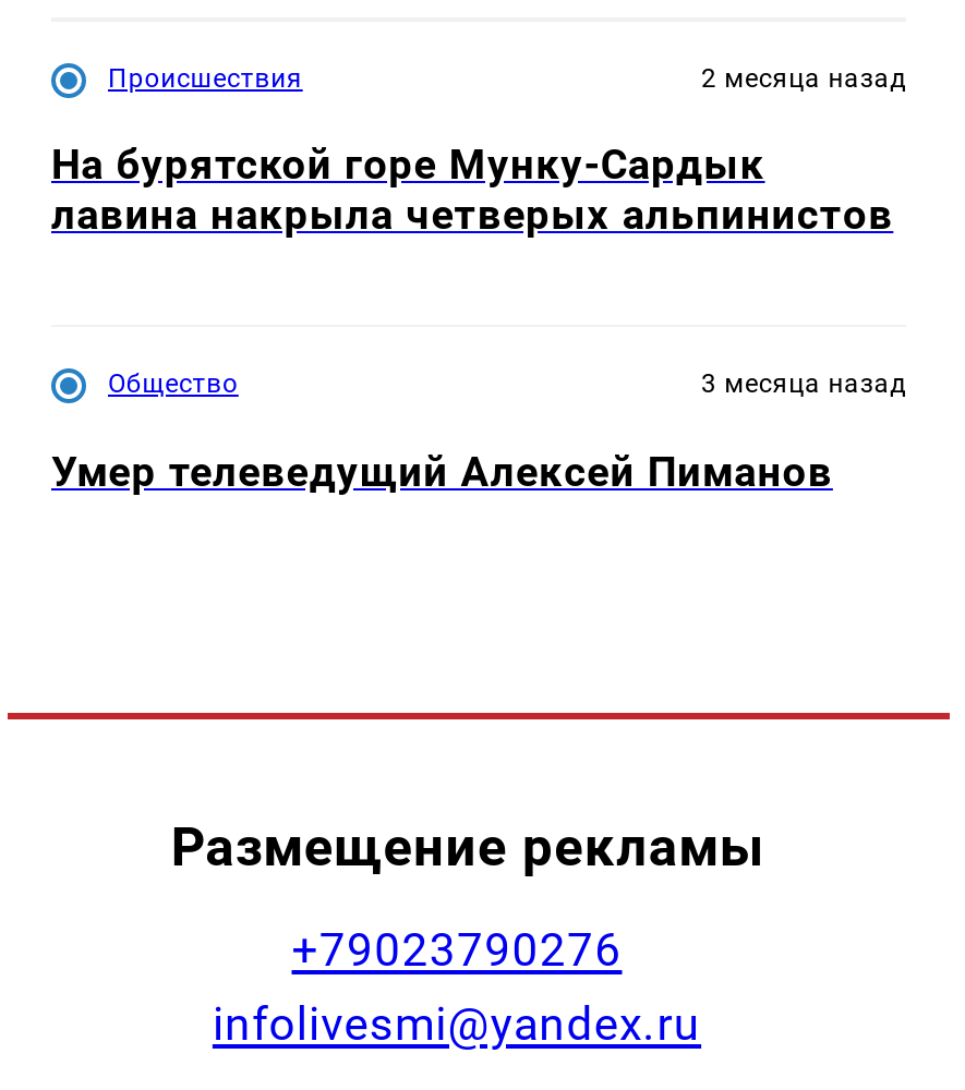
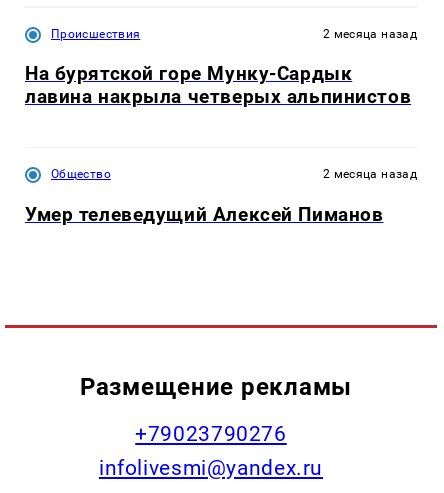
- 3 месяца назад
+ 2 месяца назад
